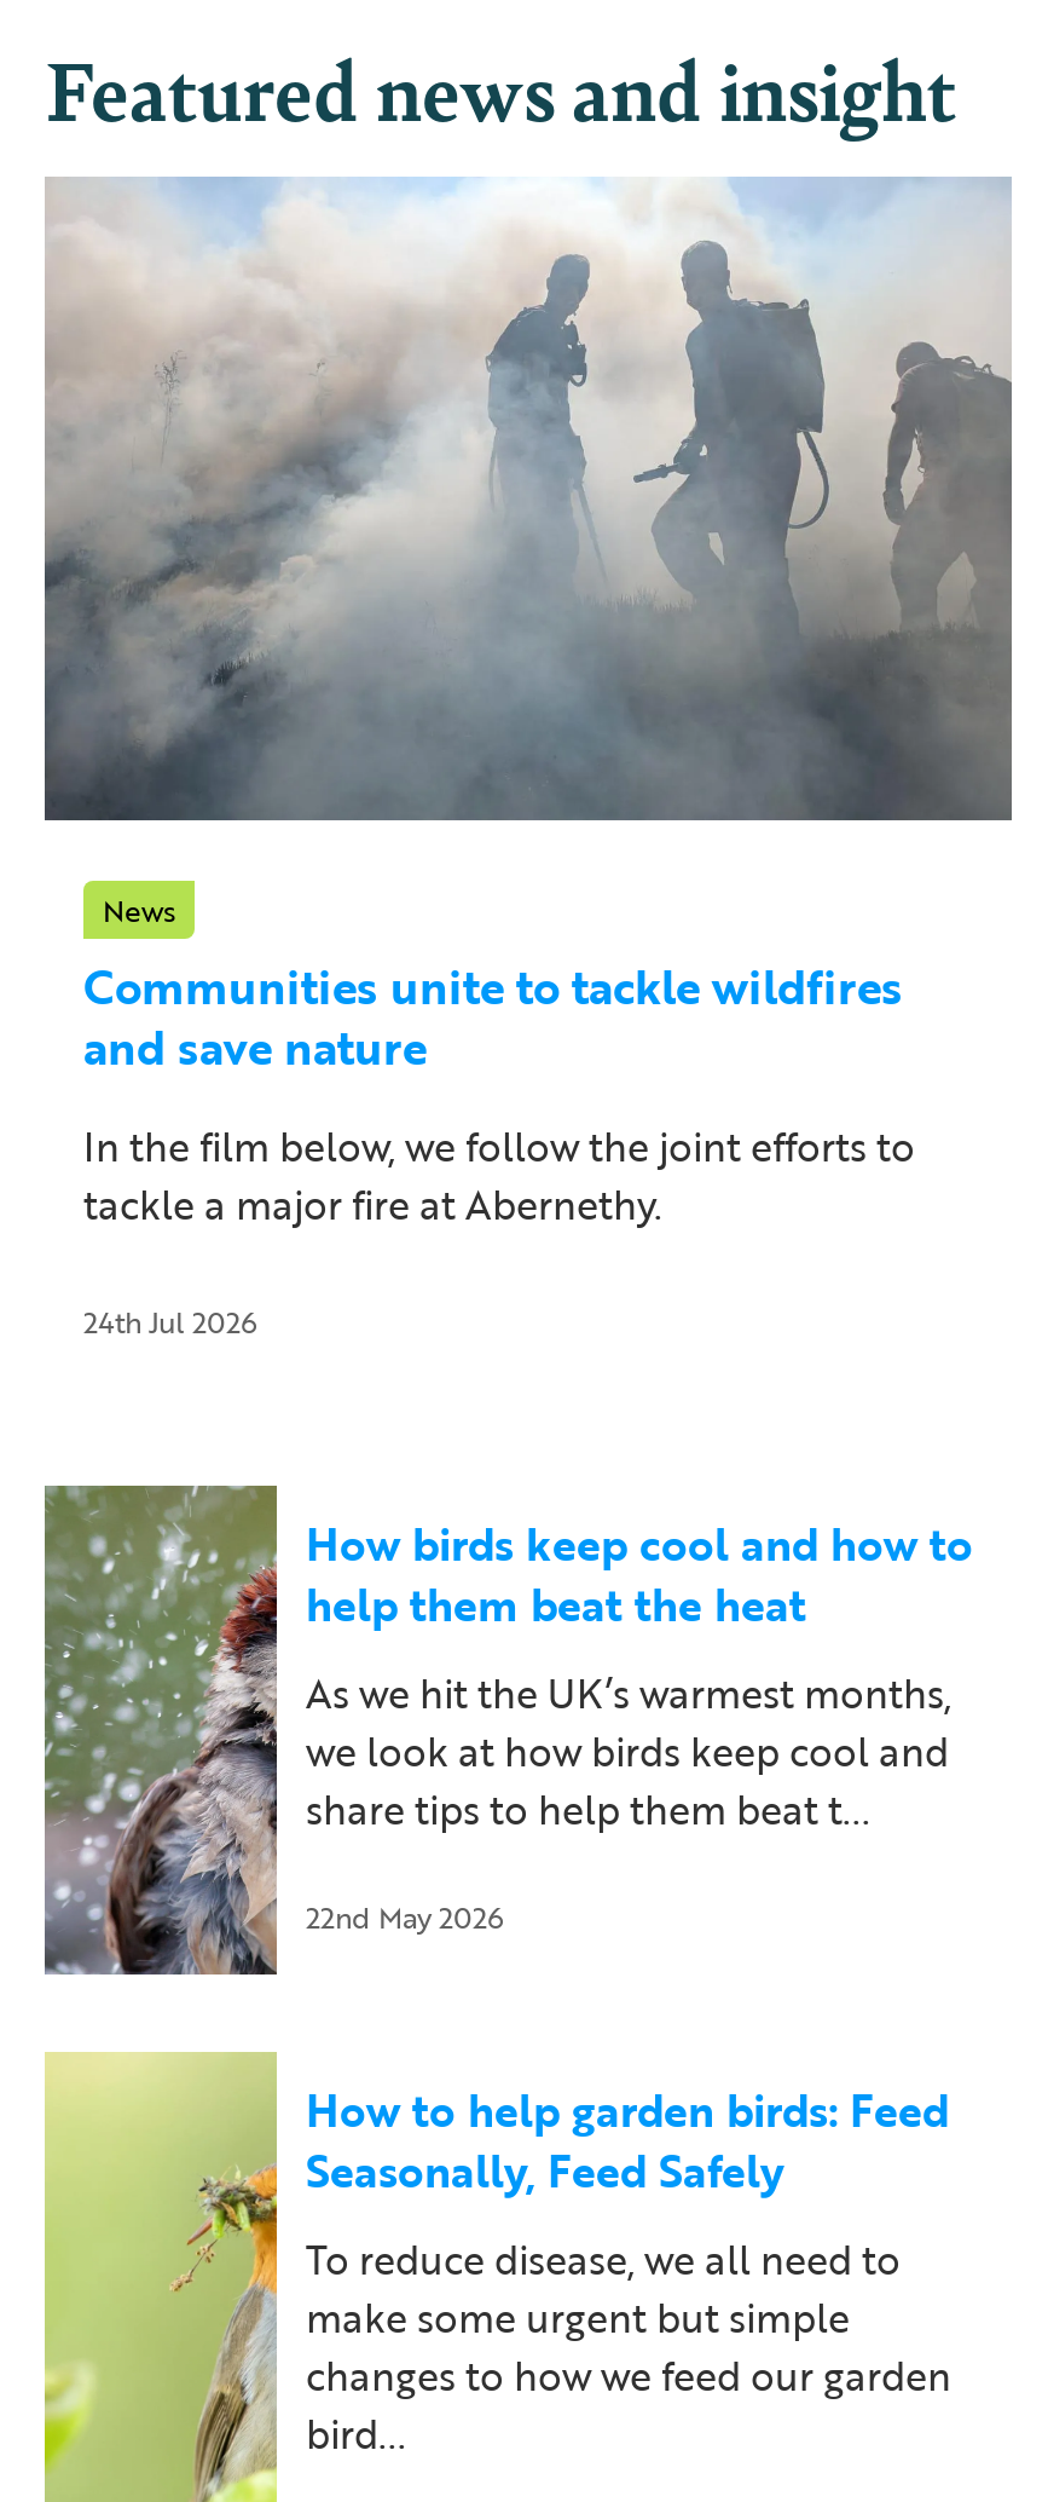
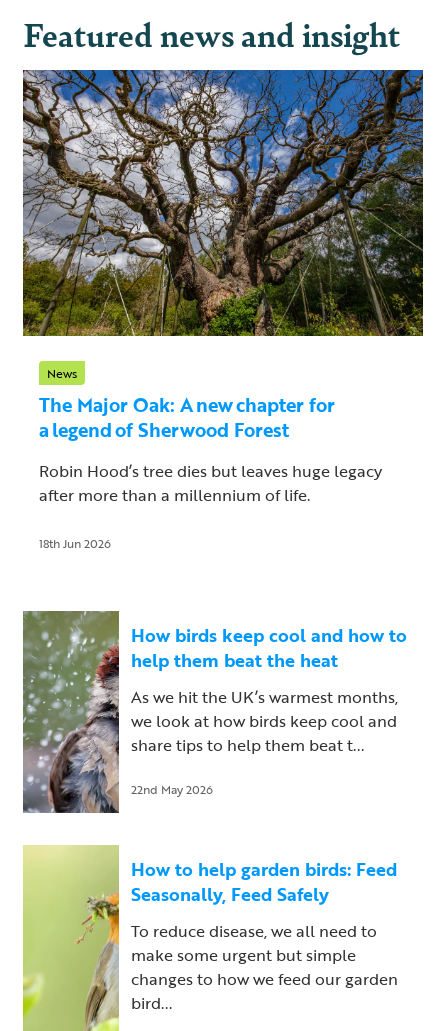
- [image]
+ [image]

- Communities unite to tackle wildfires
- and save nature
+ The Major Oak: A new chapter for
+ a legend of Sherwood Forest

- In the film below, we follow the joint efforts to
- tackle a major fire at Abernethy.
+ Robin Hood’s tree dies but leaves huge legacy
+ after more than a millennium of life.

- 24th Jul 2026
+ 18th Jun 2026
